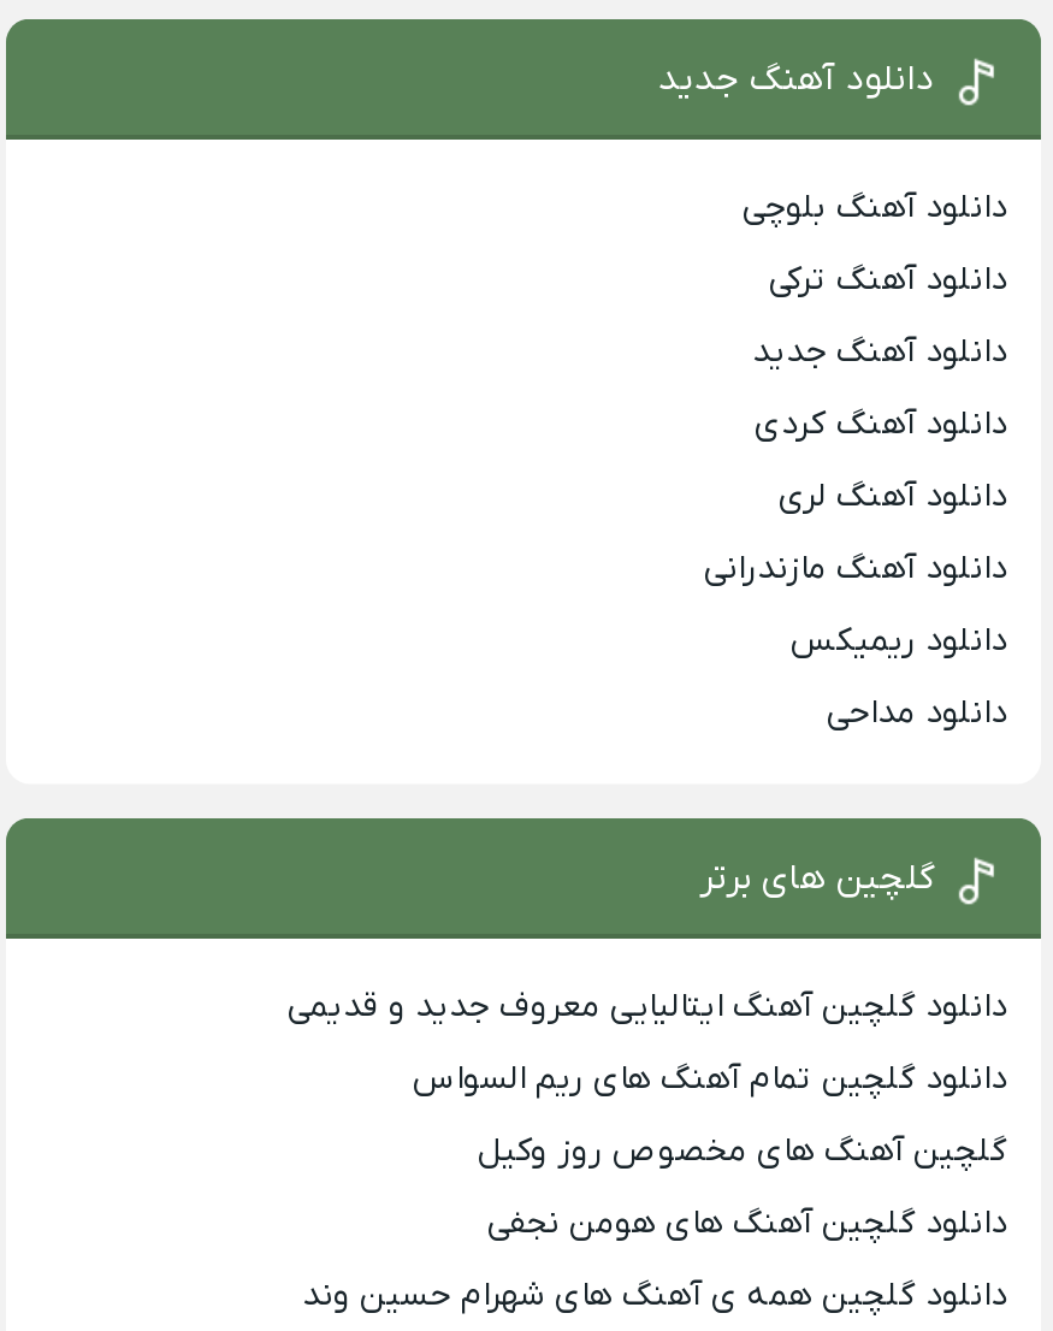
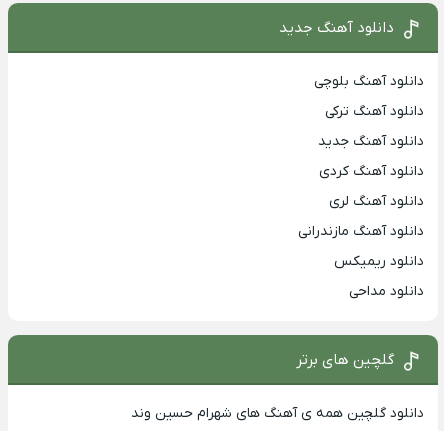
- دانلود گلچین آهنگ ایتالیایی معروف جدید و قدیمی
- دانلود گلچین تمام آهنگ های ریم السواس
- گلچین آهنگ های مخصوص روز وکیل
- دانلود گلچین آهنگ های هومن نجفی
